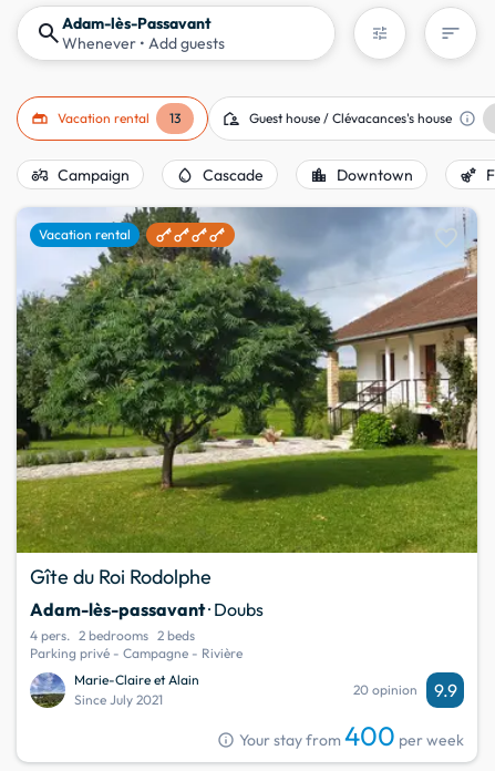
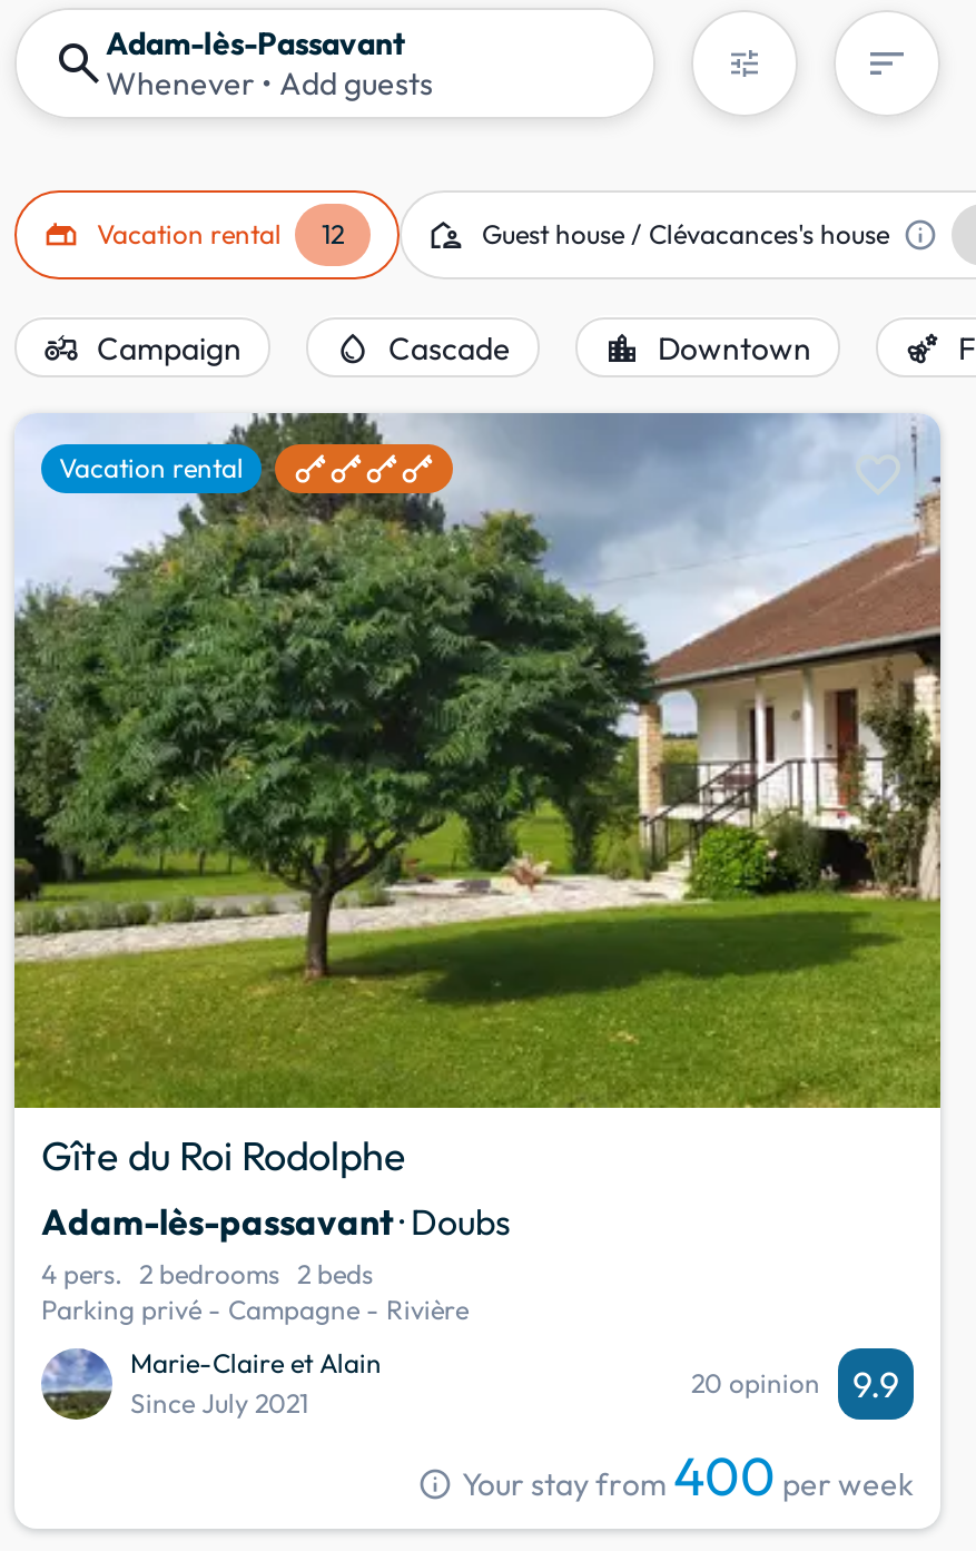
- 13
+ 12
